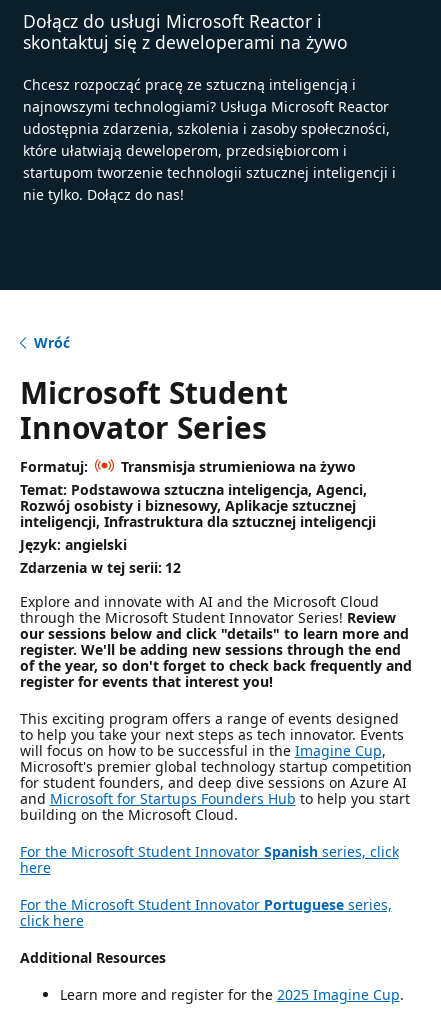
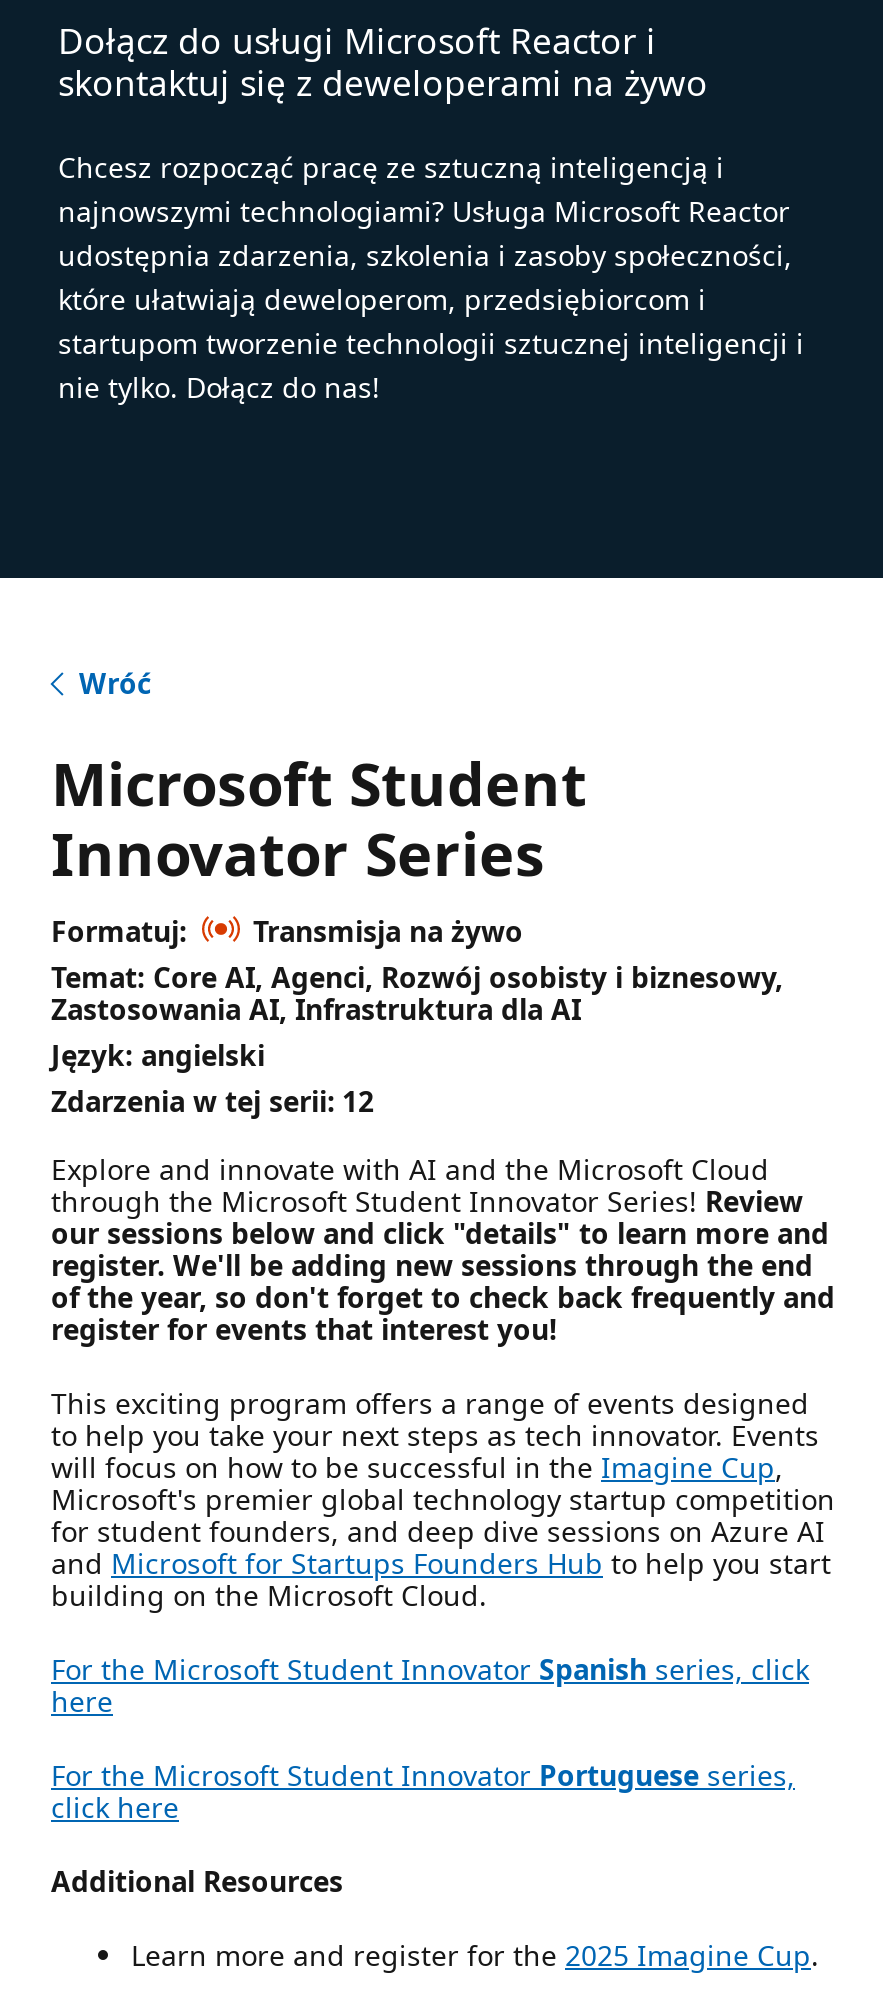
- Transmisja strumieniowa na żywo
- Temat: Podstawowa sztuczna inteligencja, Agenci,
- Rozwój osobisty i biznesowy, Aplikacje sztucznej
- inteligencji, Infrastruktura dla sztucznej inteligencji
+ Transmisja na żywo
+ Temat: Core AI, Agenci, Rozwój osobisty i biznesowy,
+ Zastosowania AI, Infrastruktura dla AI
